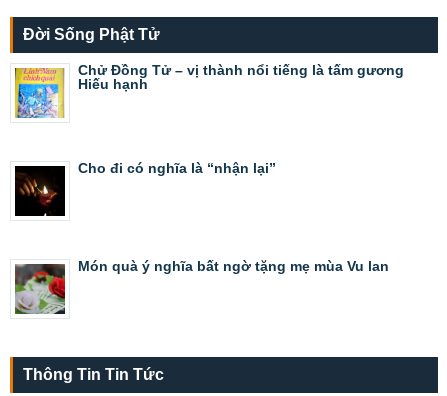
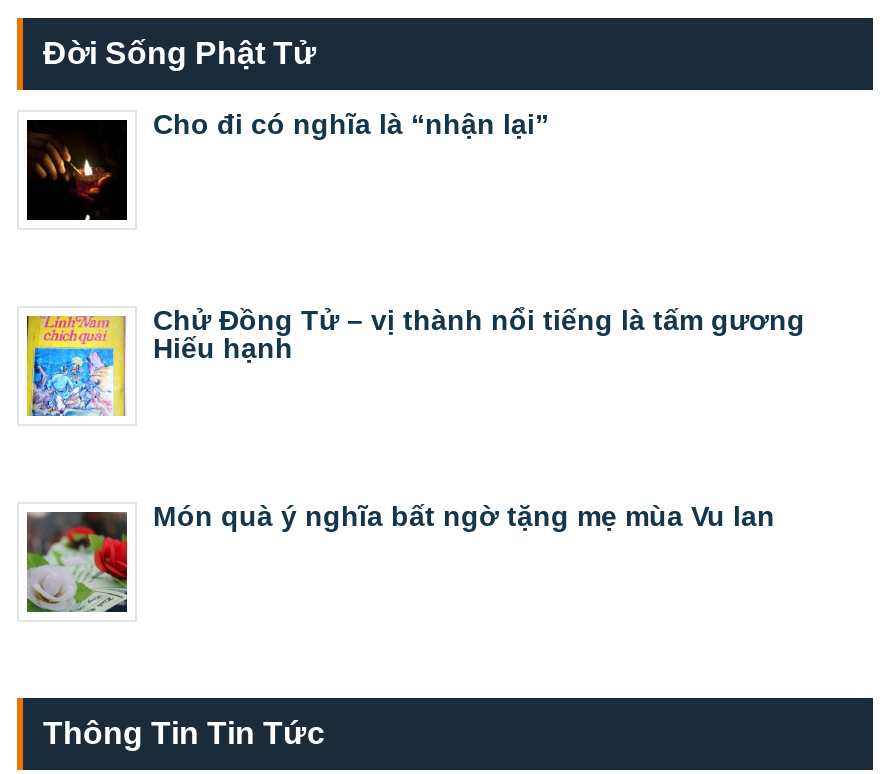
moved down: [image] | Chử Đồng Tử – vị thành nổi tiếng là tấm gương | Hiếu hạnh

moved up: [image] | Cho đi có nghĩa là “nhận lại”
